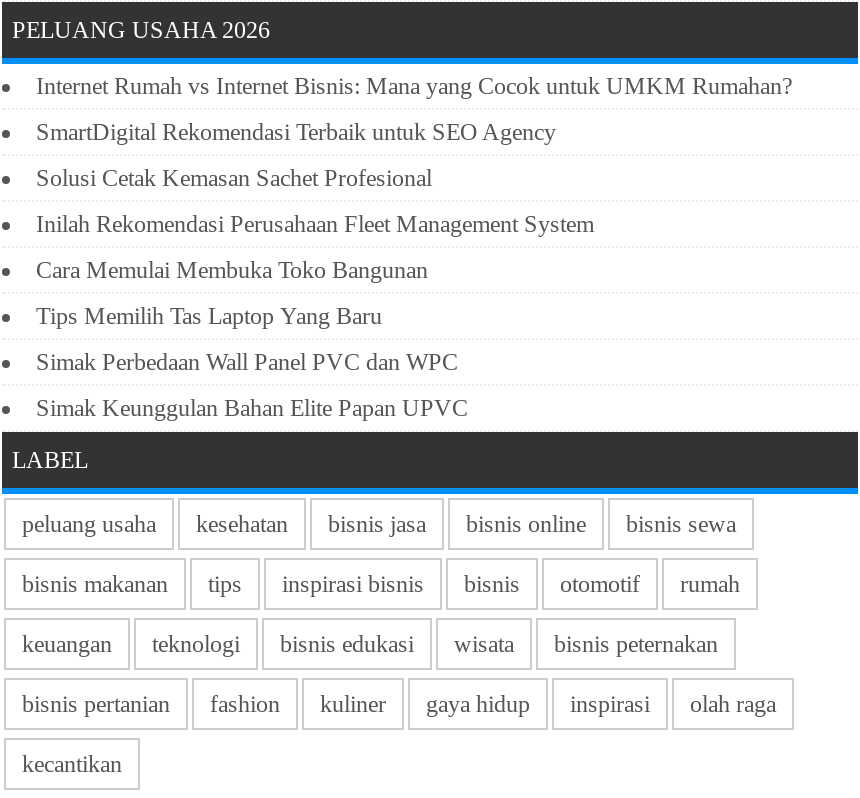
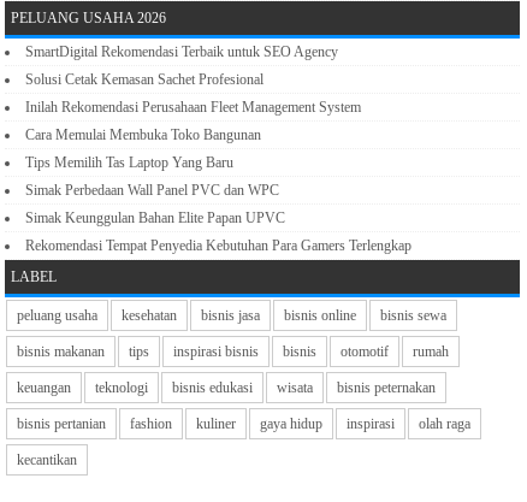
- Internet Rumah vs Internet Bisnis: Mana yang Cocok untuk UMKM Rumahan?

moved up: SmartDigital Rekomendasi Terbaik untuk SEO Agency | Solusi Cetak Kemasan Sachet Profesional | Inilah Rekomendasi Perusahaan Fleet Management System | Cara Memulai Membuka Toko Bangunan | Tips Memilih Tas Laptop Yang Baru | Simak Perbedaan Wall Panel PVC dan WPC | Simak Keunggulan Bahan Elite Papan UPVC

+ Rekomendasi Tempat Penyedia Kebutuhan Para Gamers Terlengkap
